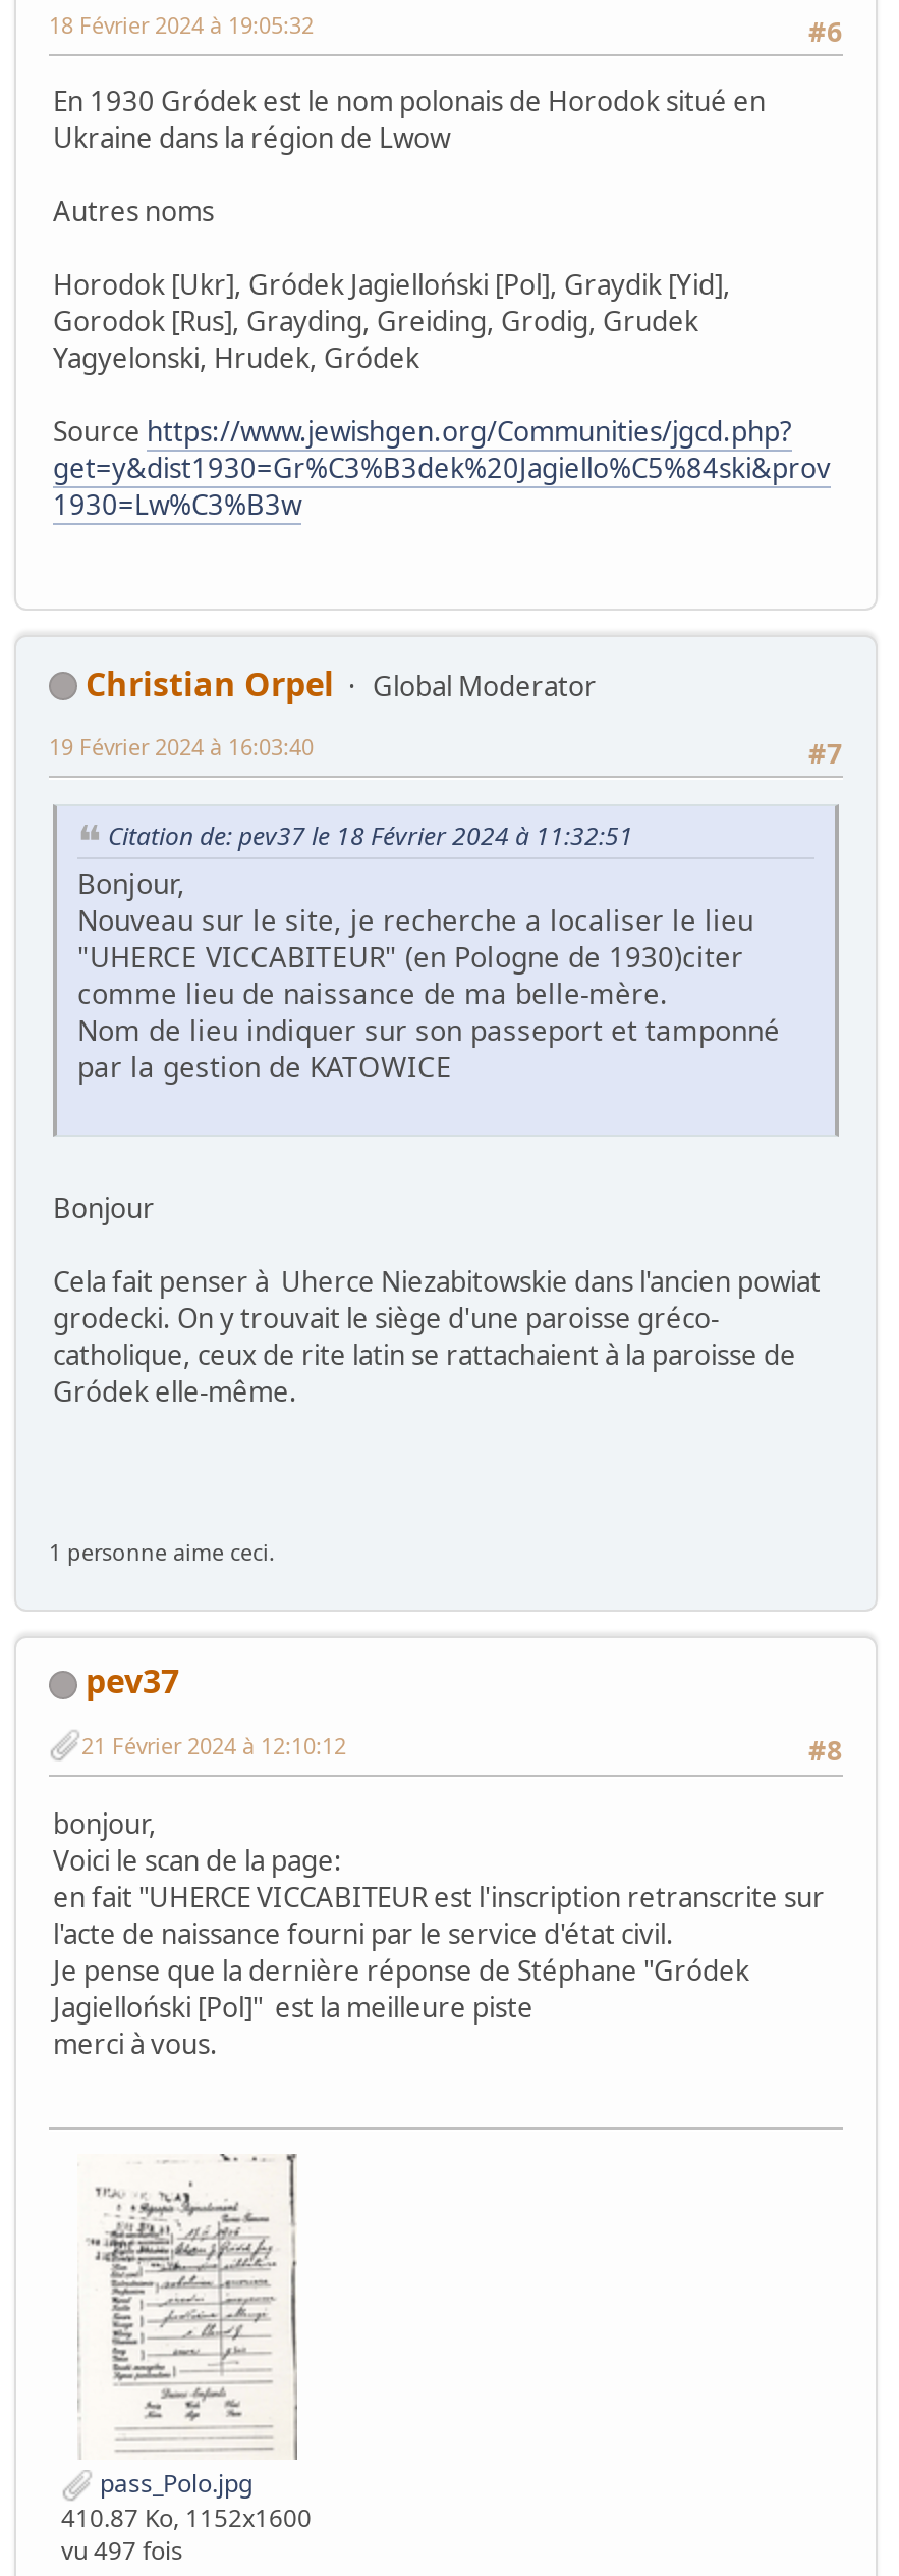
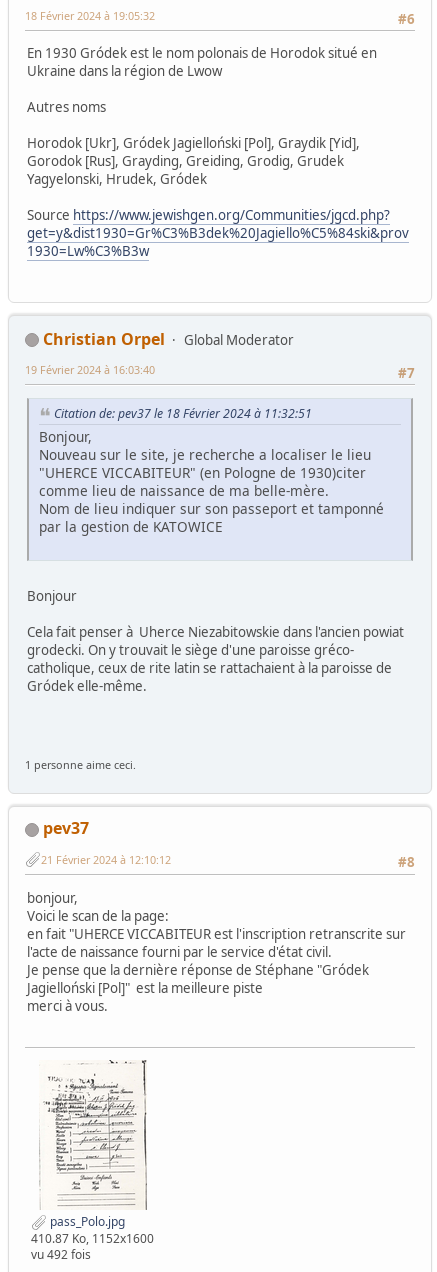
- vu 497 fois
+ vu 492 fois
